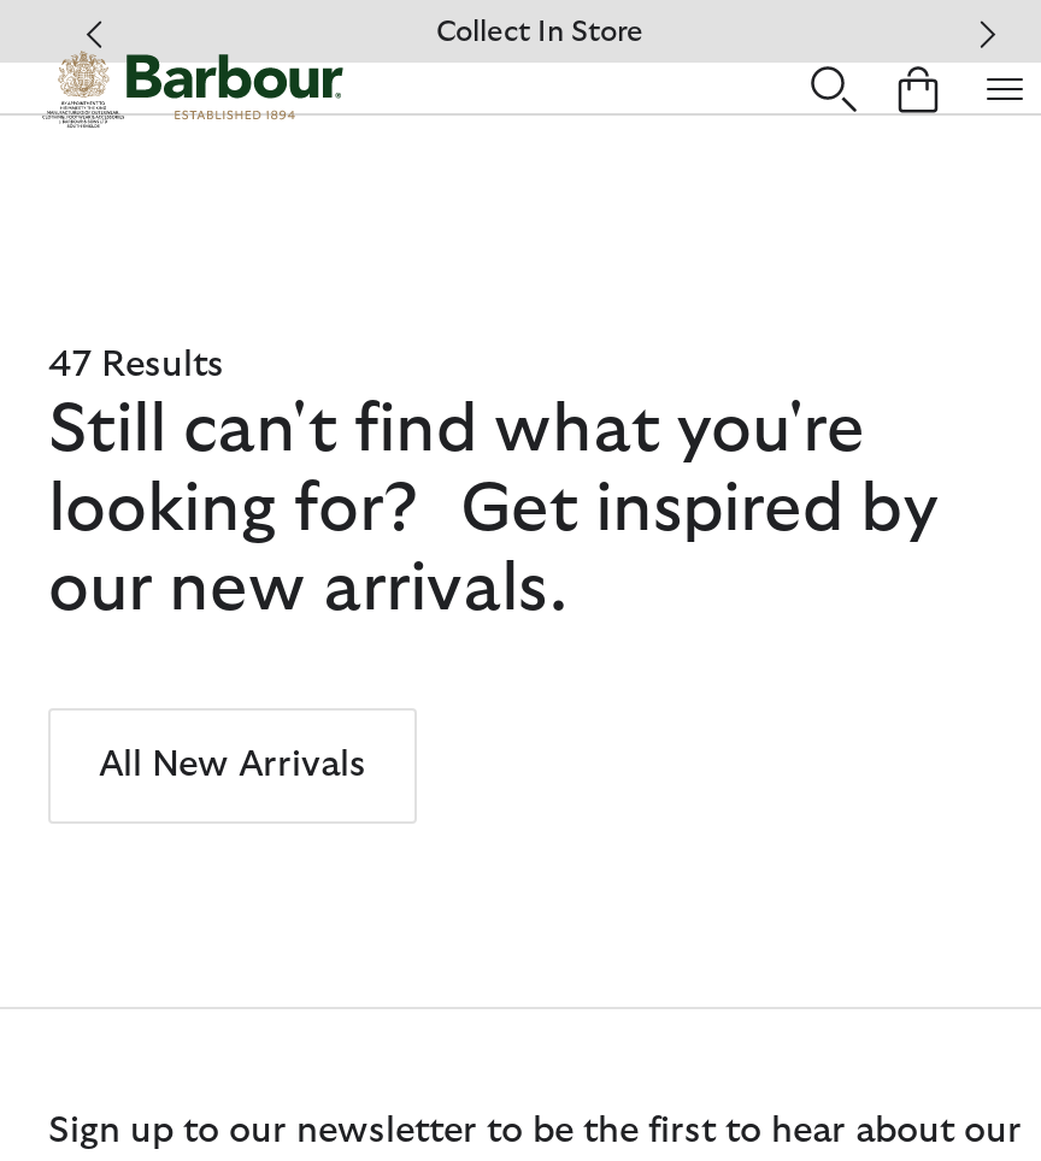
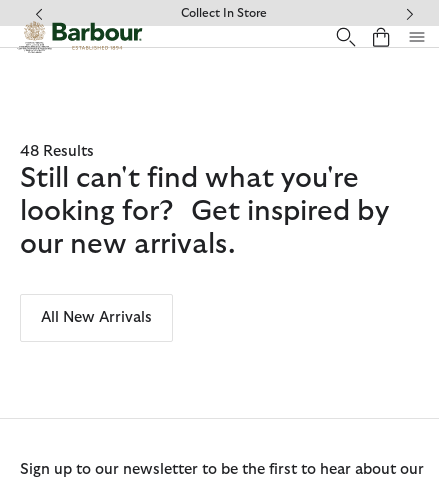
- 47 Results
+ 48 Results
